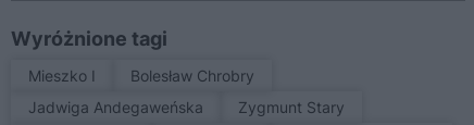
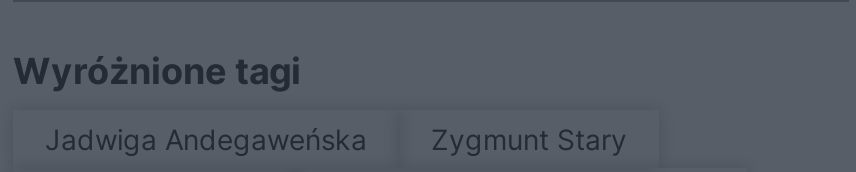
- Mieszko I
- Bolesław Chrobry
